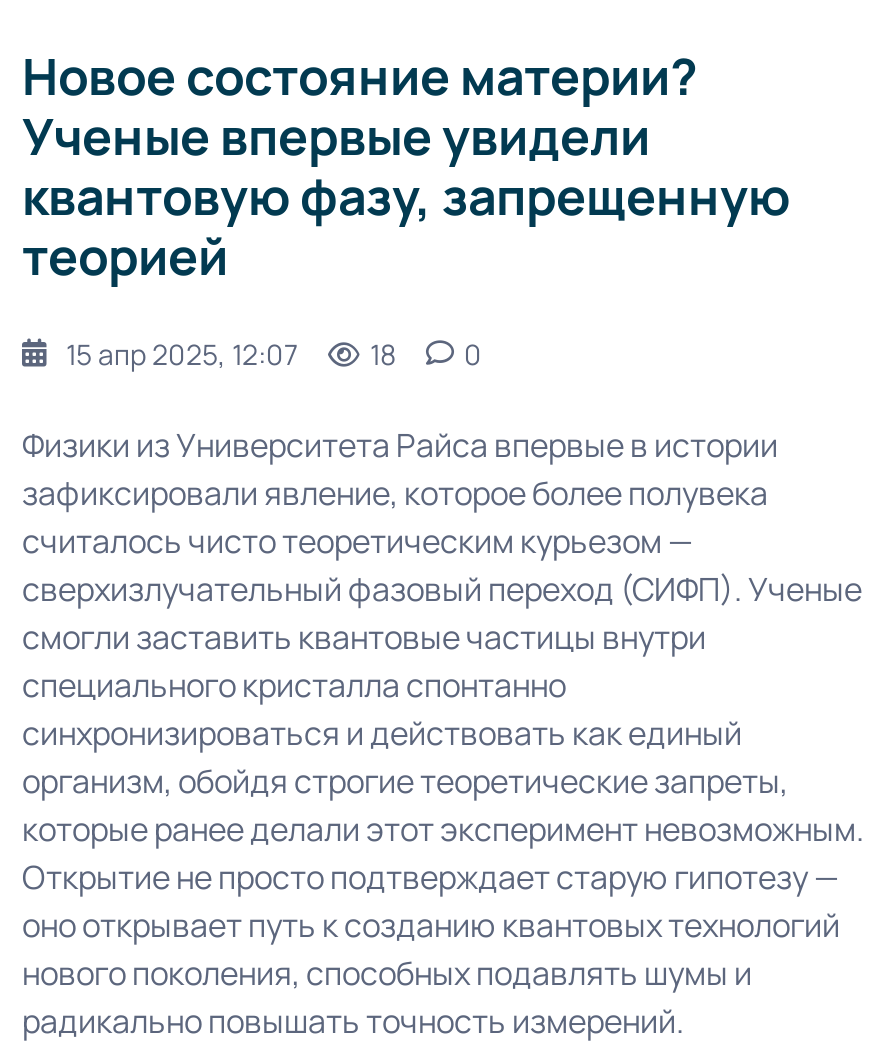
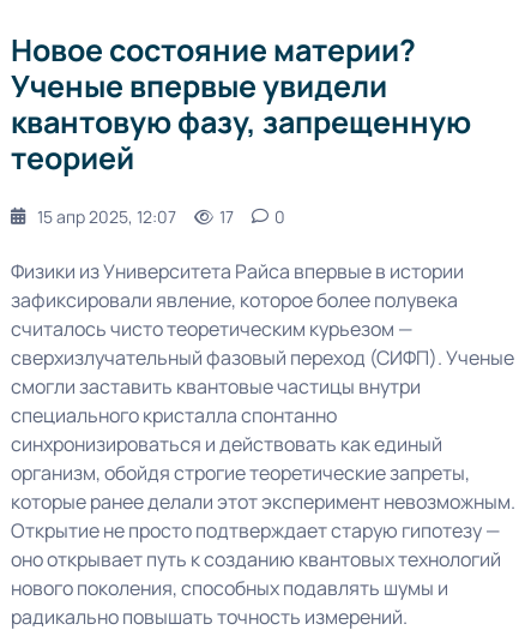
- 15 апр 2025, 12:07 18 0
+ 15 апр 2025, 12:07 17 0
